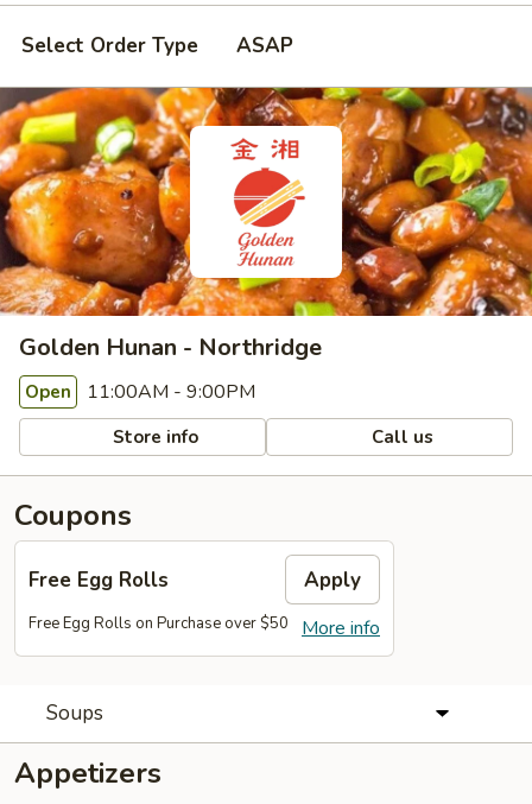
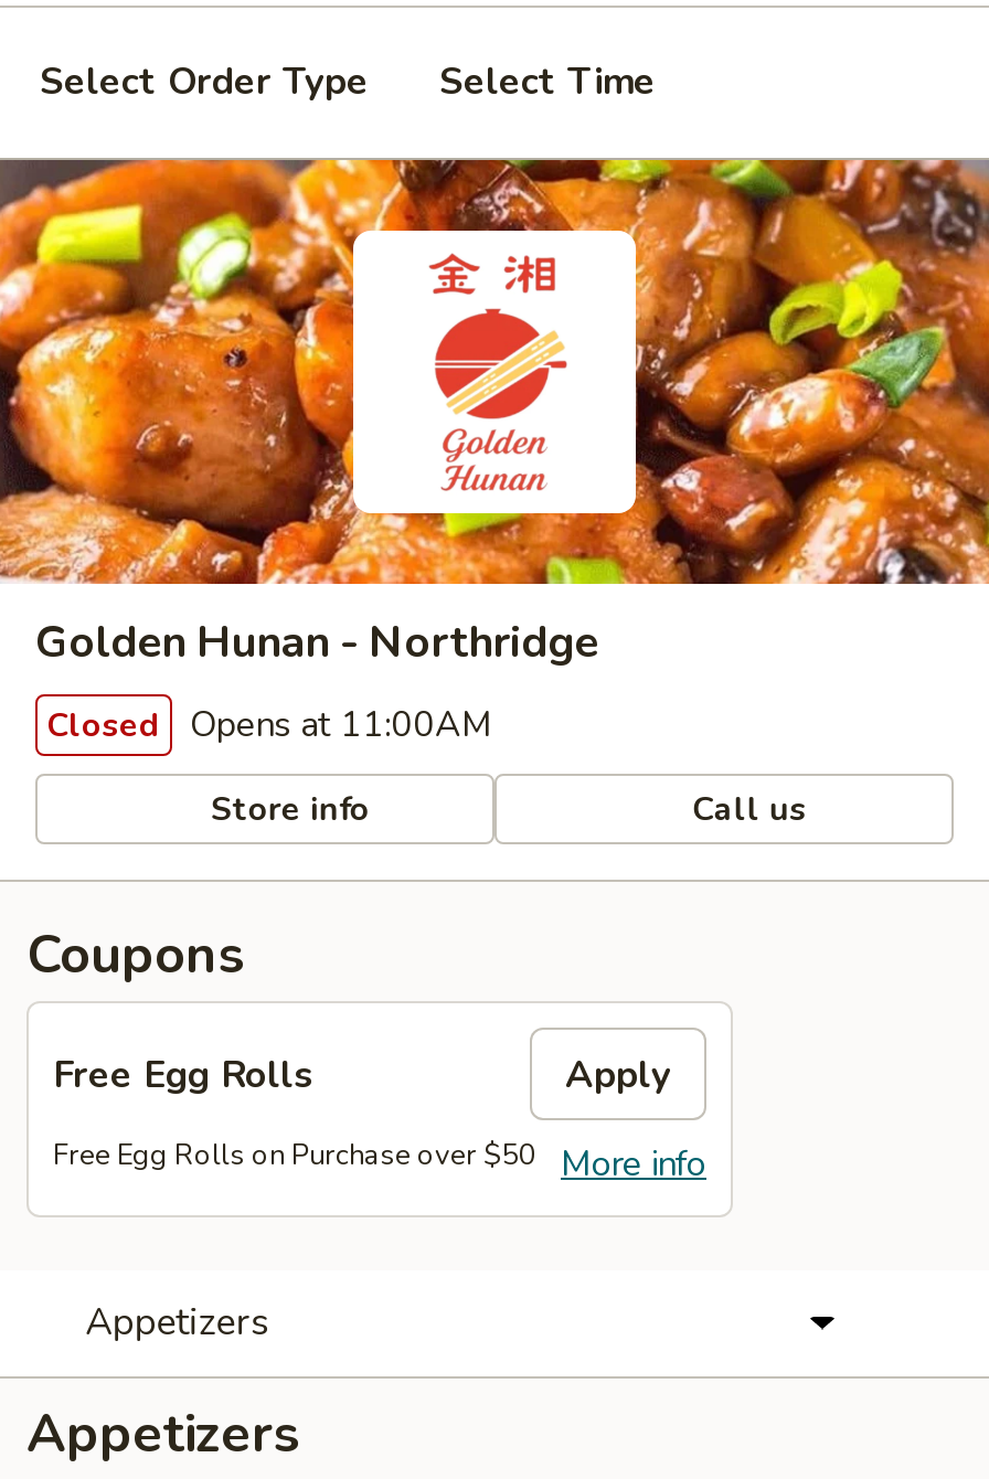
- ASAP
+ Select Time

- Open 11:00AM - 9:00PM
+ Closed Opens at 11:00AM

- Soups
+ Appetizers
